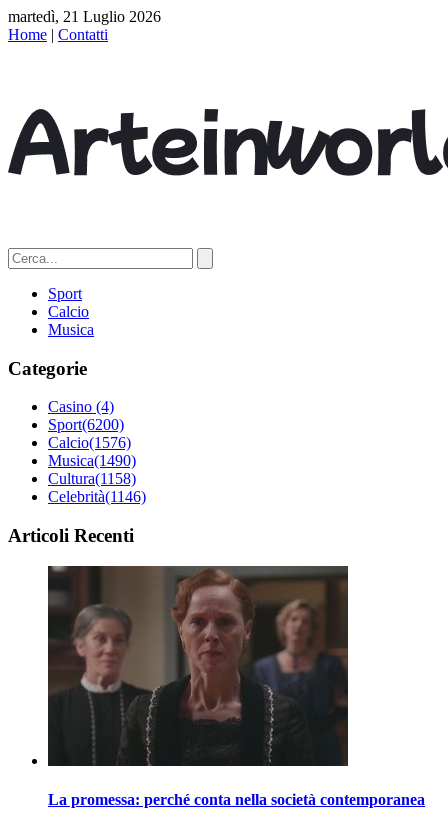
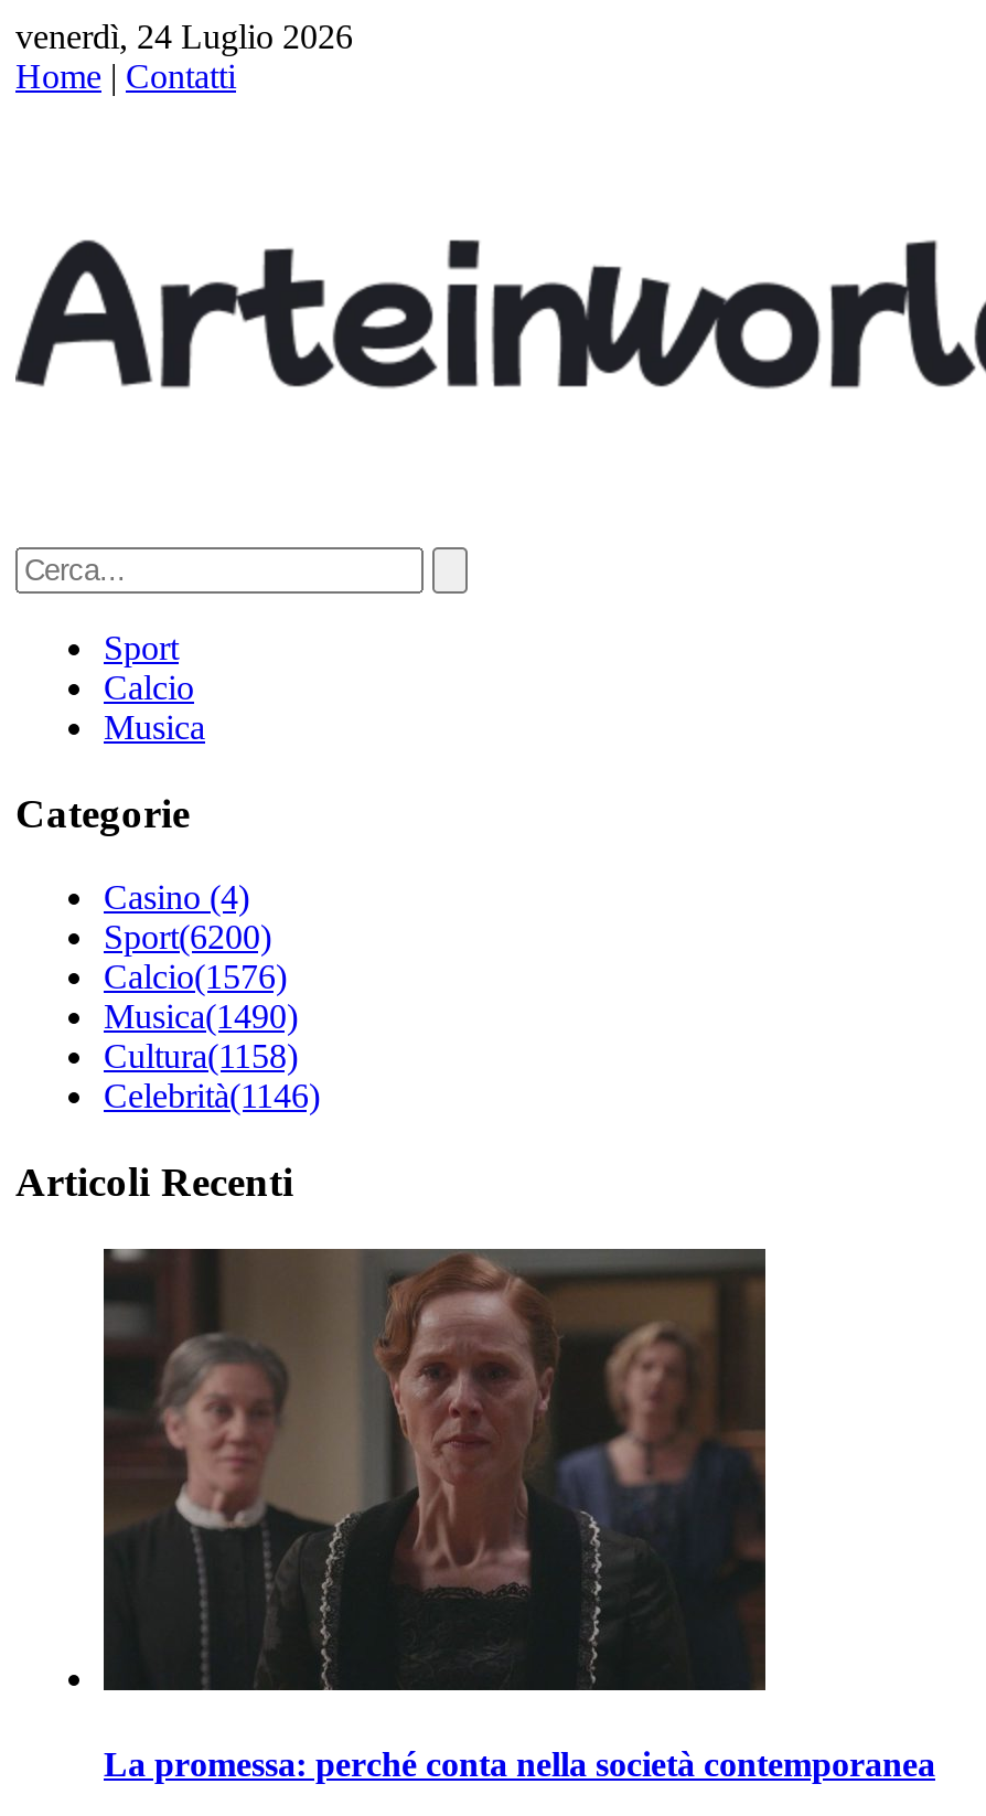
- martedì, 21 Luglio 2026
+ venerdì, 24 Luglio 2026
